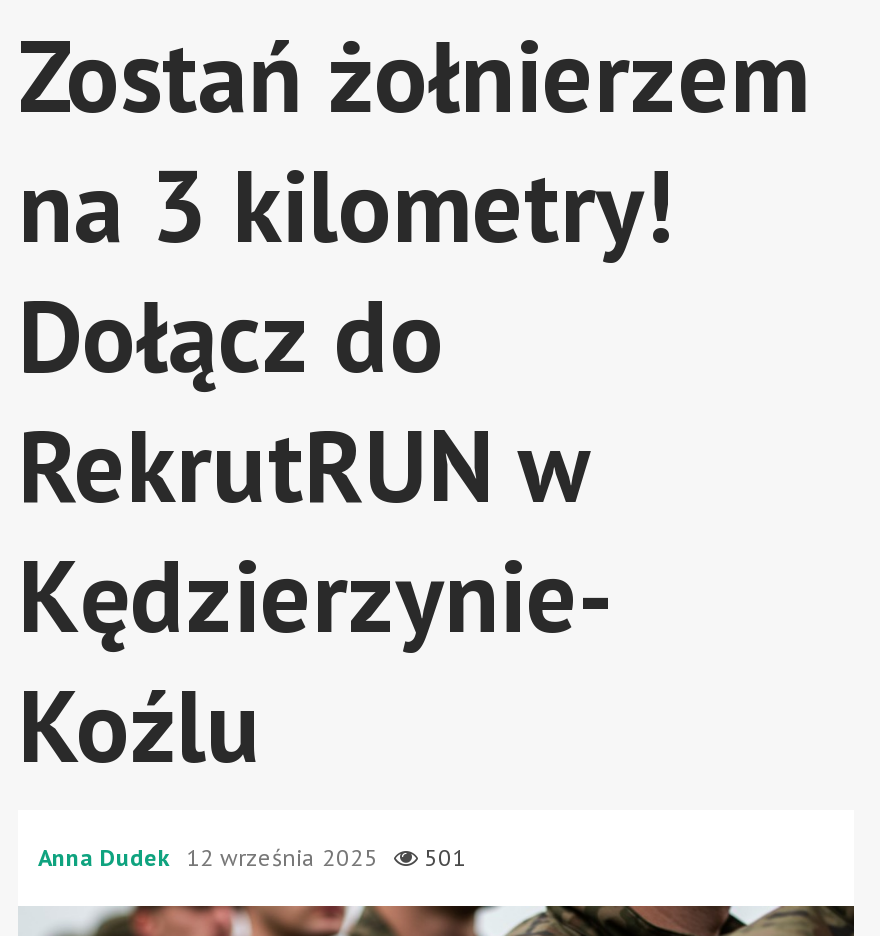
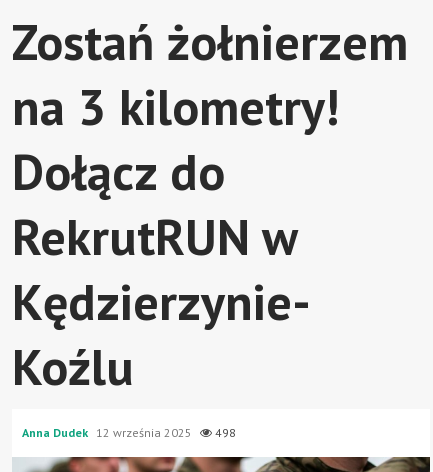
- Anna Dudek 12 września 2025 501
+ Anna Dudek 12 września 2025 498
